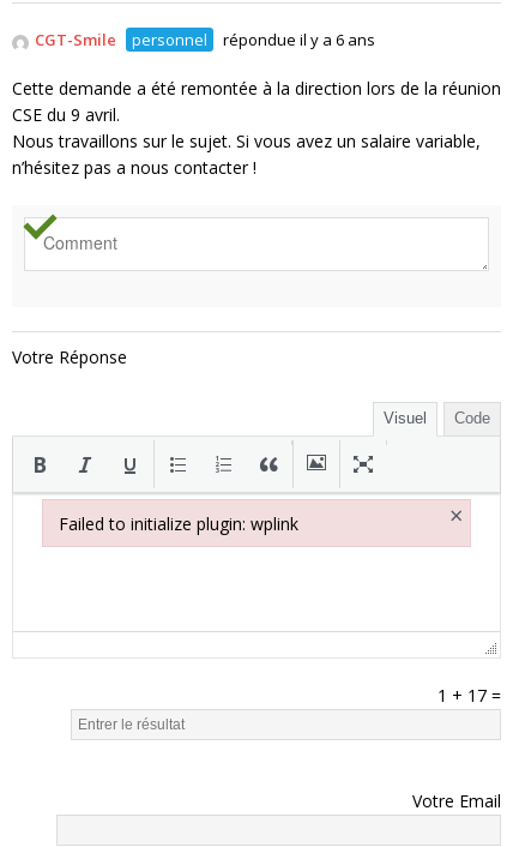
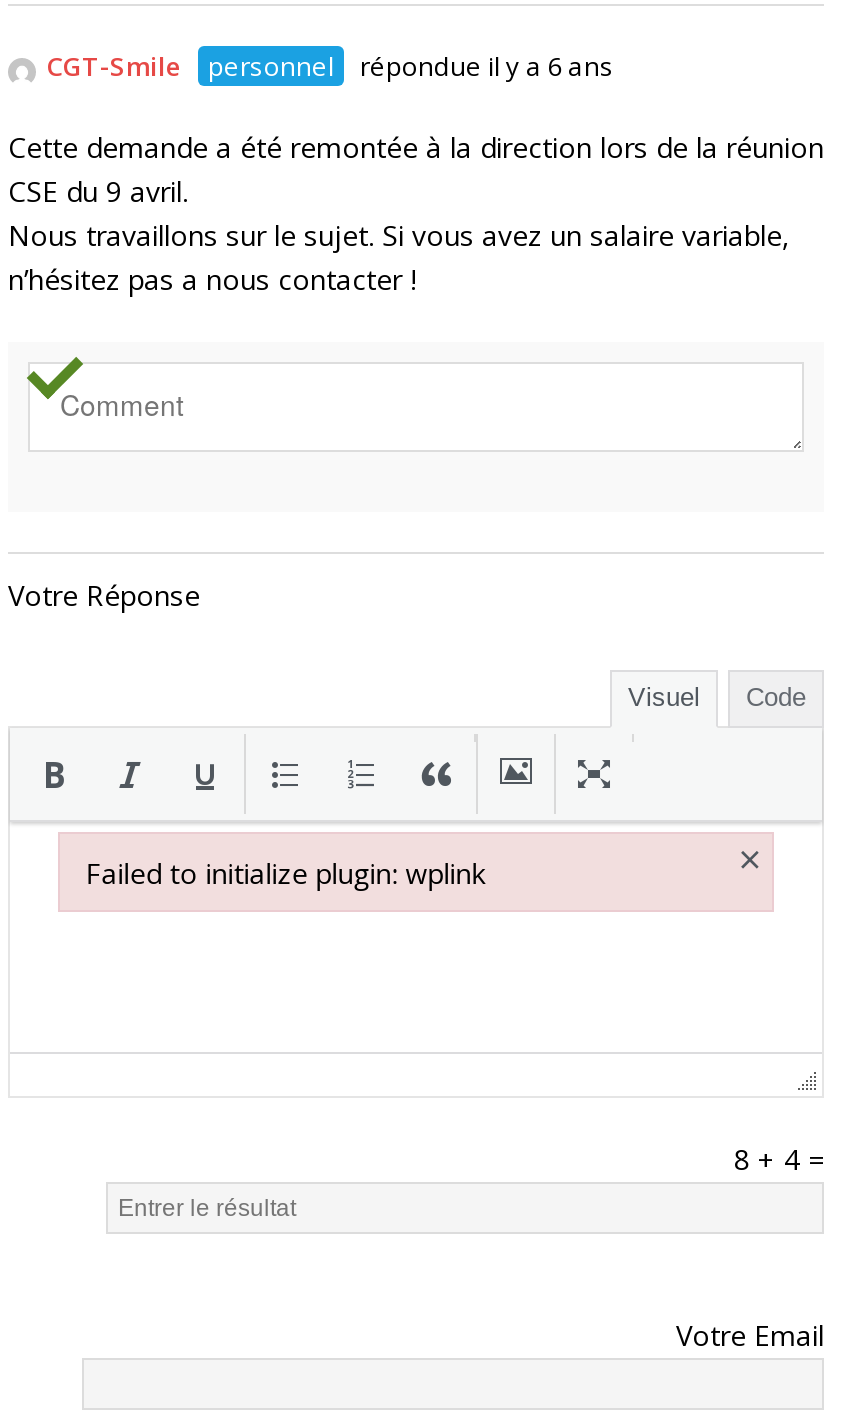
- 1 + 17 =
+ 8 + 4 =
